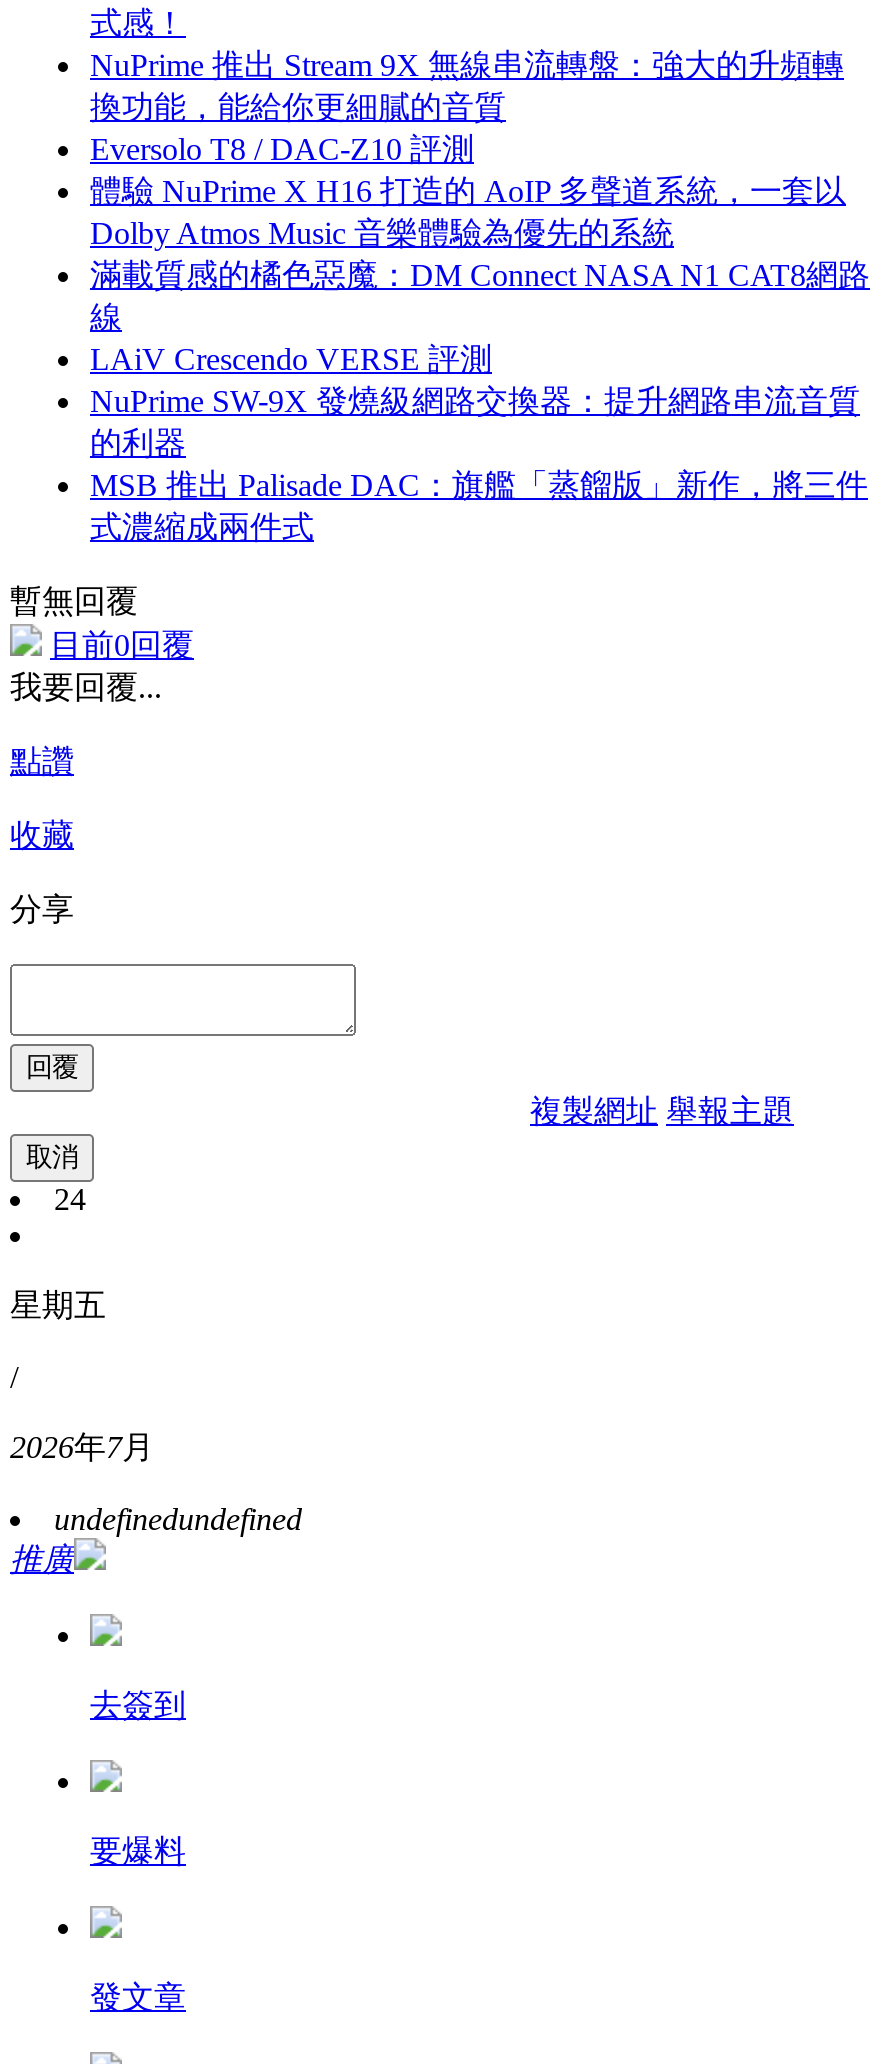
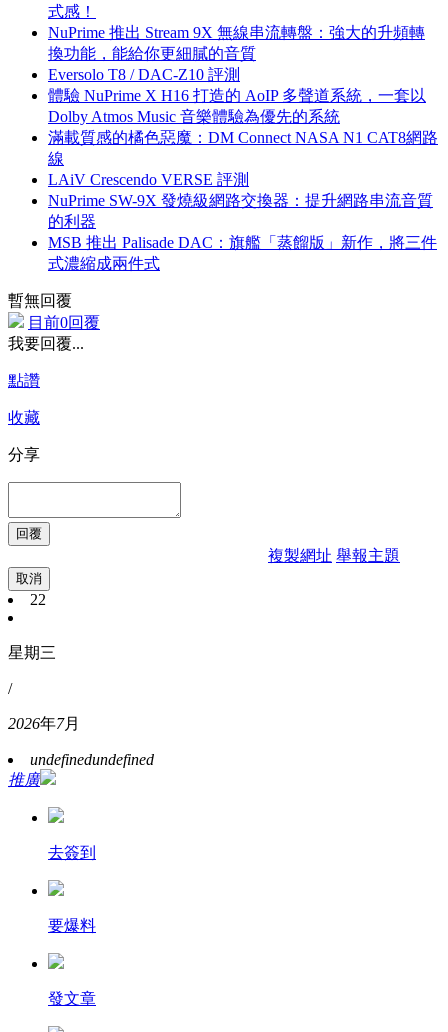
- 24
+ 22

- 星期五
+ 星期三
